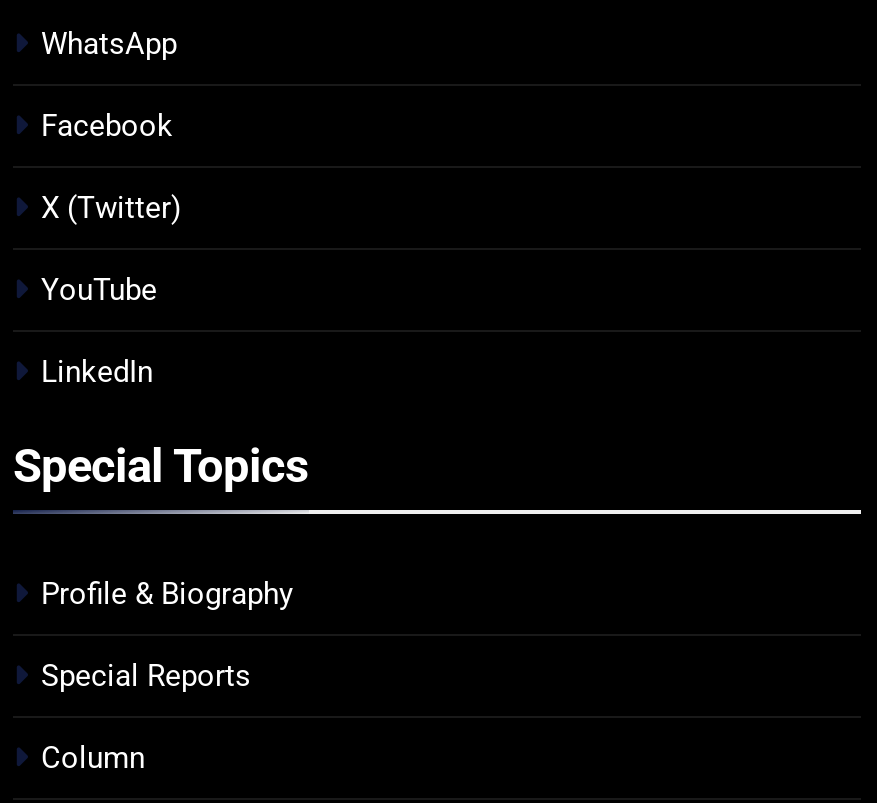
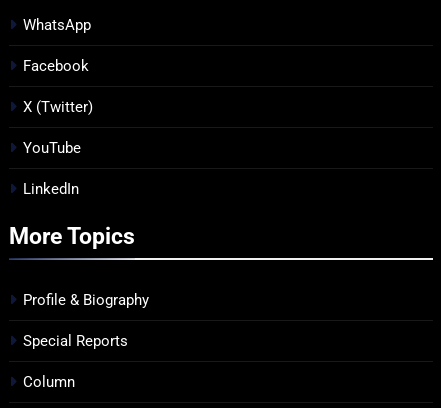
- Special Topics
+ More Topics
